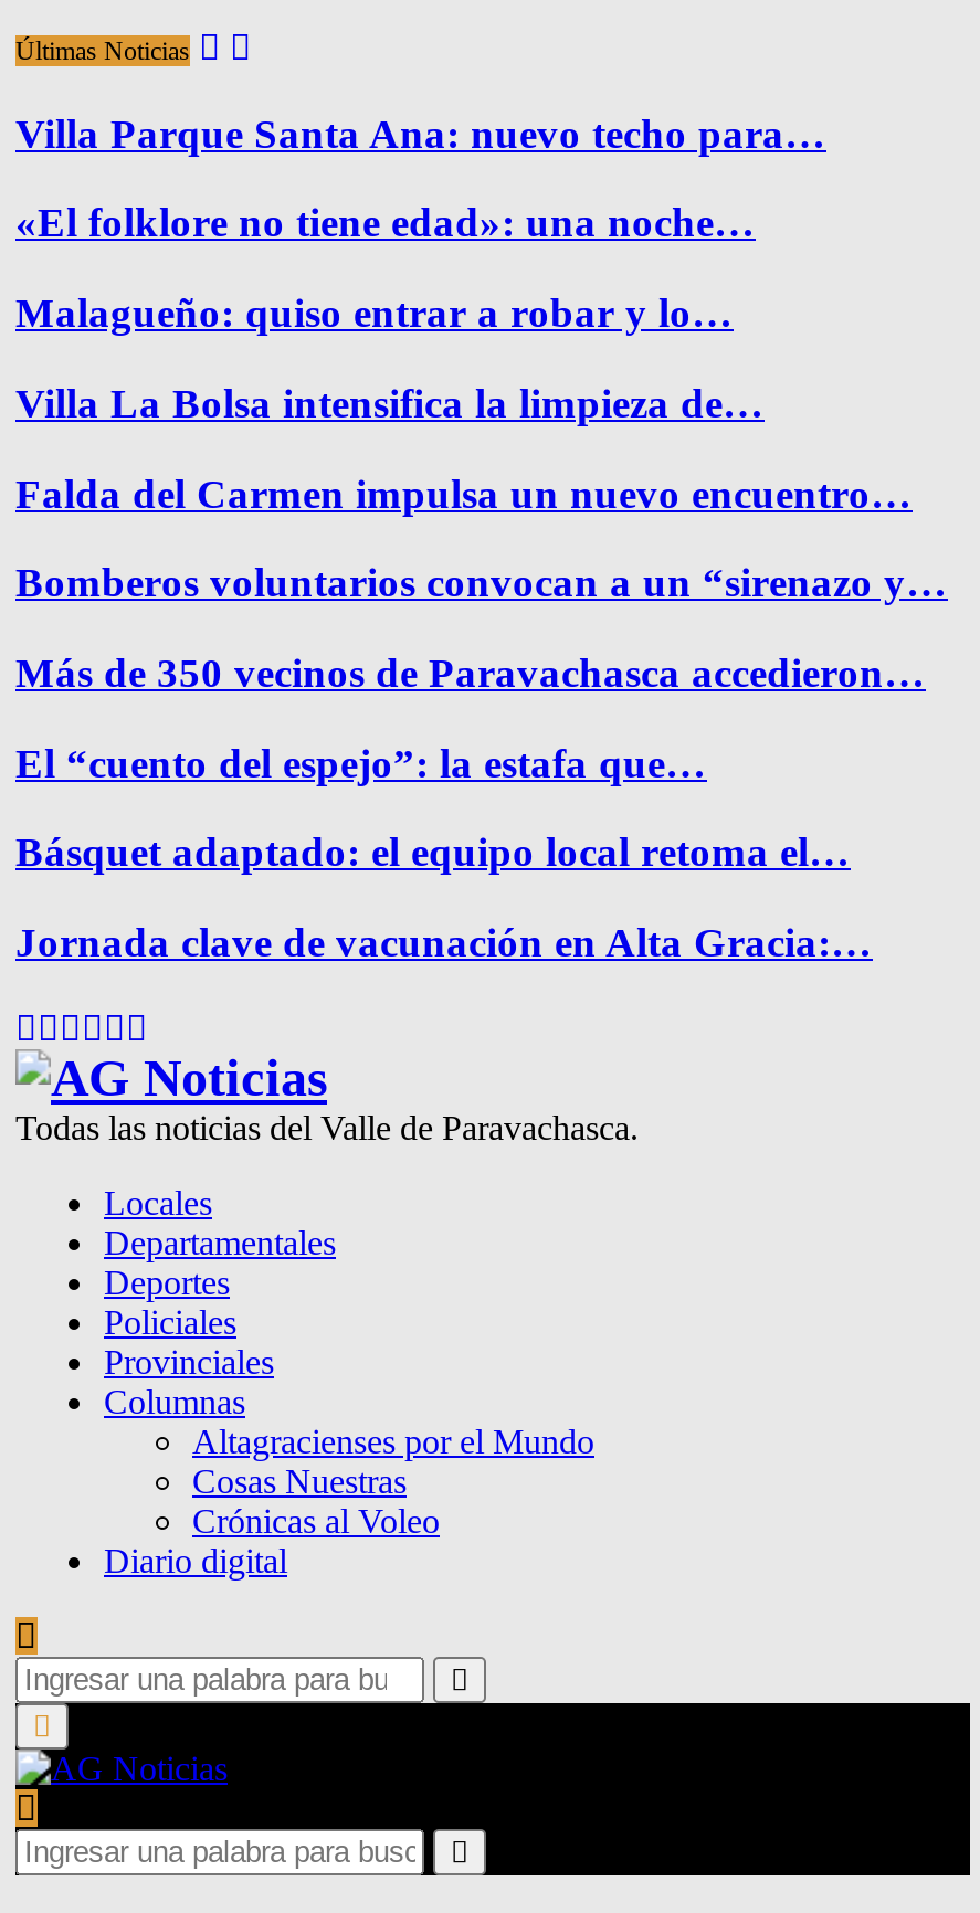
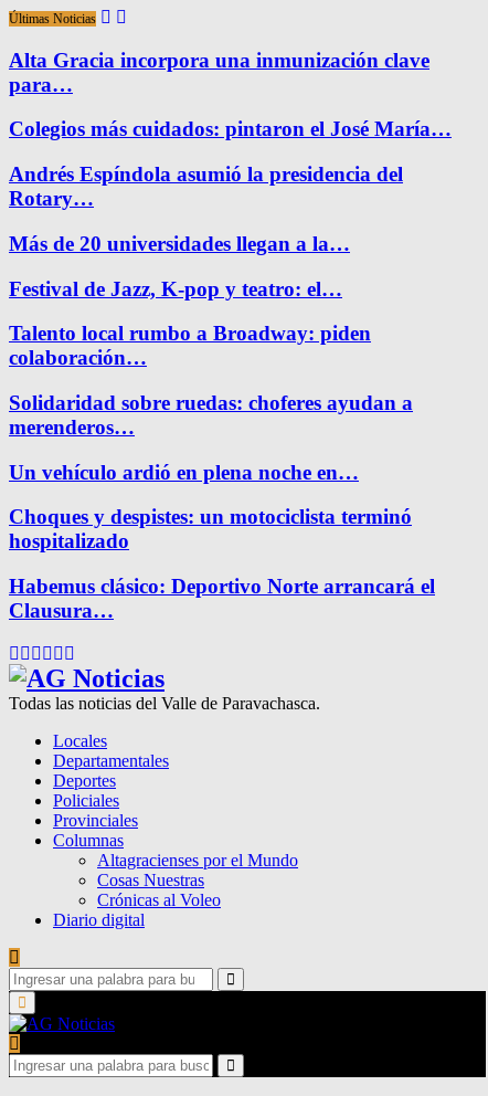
- Villa Parque Santa Ana: nuevo techo para…
+ Alta Gracia incorpora una inmunización clave
+ para…

- «El folklore no tiene edad»: una noche…
+ Colegios más cuidados: pintaron el José María…

- Malagueño: quiso entrar a robar y lo…
+ Andrés Espíndola asumió la presidencia del
+ Rotary…

- Villa La Bolsa intensifica la limpieza de…
+ Más de 20 universidades llegan a la…

- Falda del Carmen impulsa un nuevo encuentro…
+ Festival de Jazz, K-pop y teatro: el…

- Bomberos voluntarios convocan a un “sirenazo y…
+ Talento local rumbo a Broadway: piden
+ colaboración…

- Más de 350 vecinos de Paravachasca accedieron…
+ Solidaridad sobre ruedas: choferes ayudan a
+ merenderos…

- El “cuento del espejo”: la estafa que…
+ Un vehículo ardió en plena noche en…

- Básquet adaptado: el equipo local retoma el…
+ Choques y despistes: un motociclista terminó
+ hospitalizado

- Jornada clave de vacunación en Alta Gracia:…
+ Habemus clásico: Deportivo Norte arrancará el
+ Clausura…
